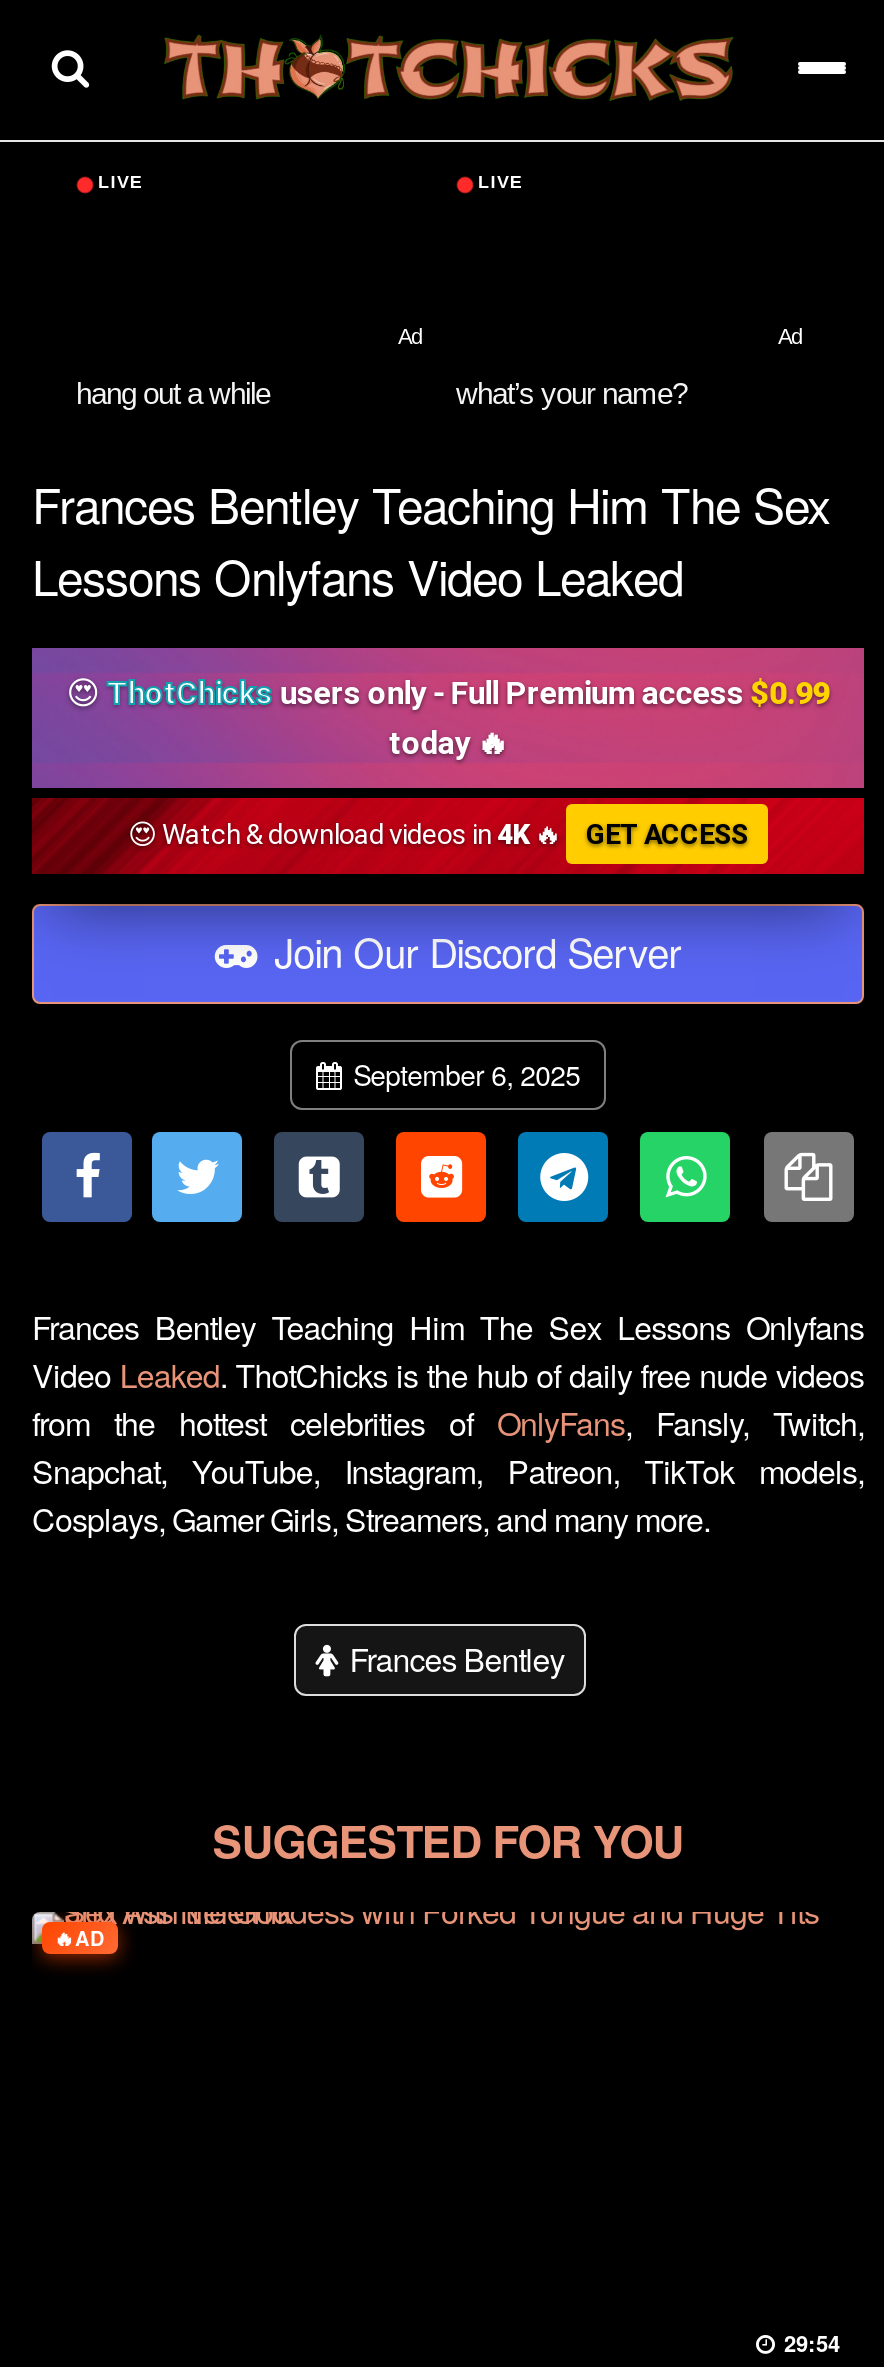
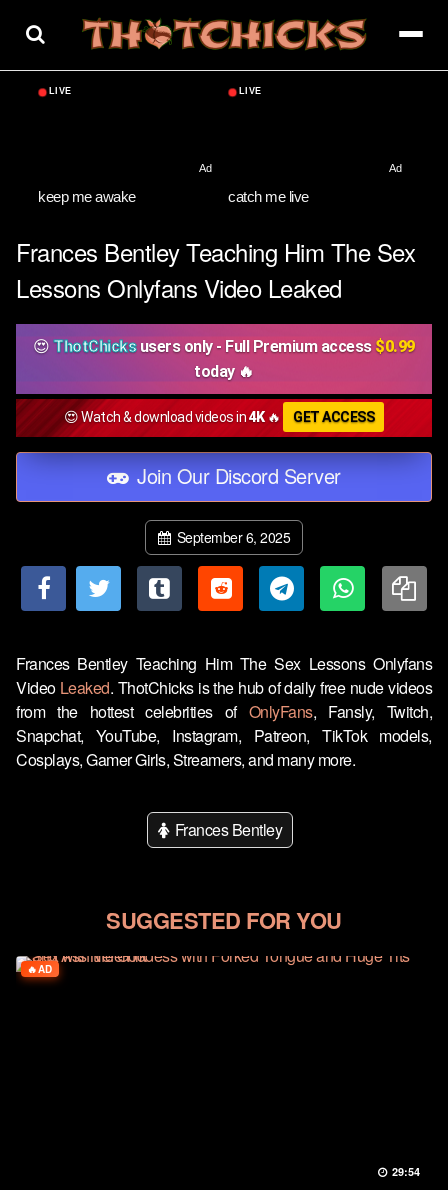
- hang out a while
- what’s your name?
+ keep me awake
+ catch me live
